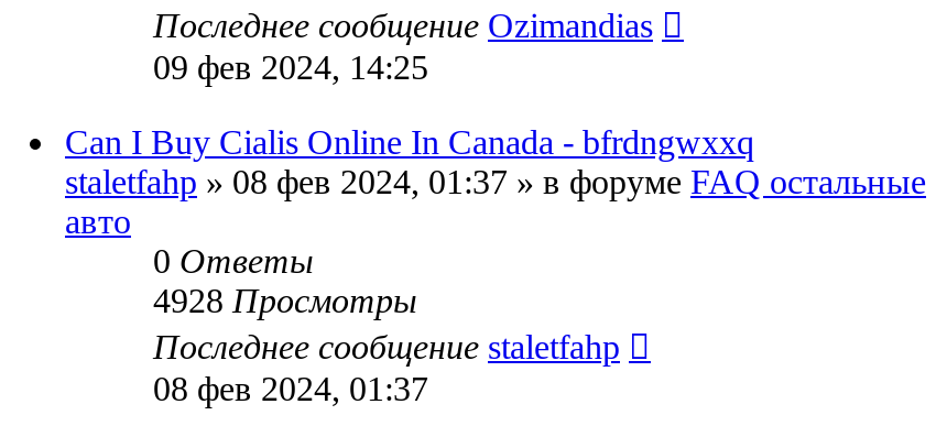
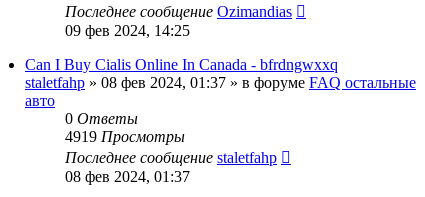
- 4928 Просмотры
+ 4919 Просмотры
